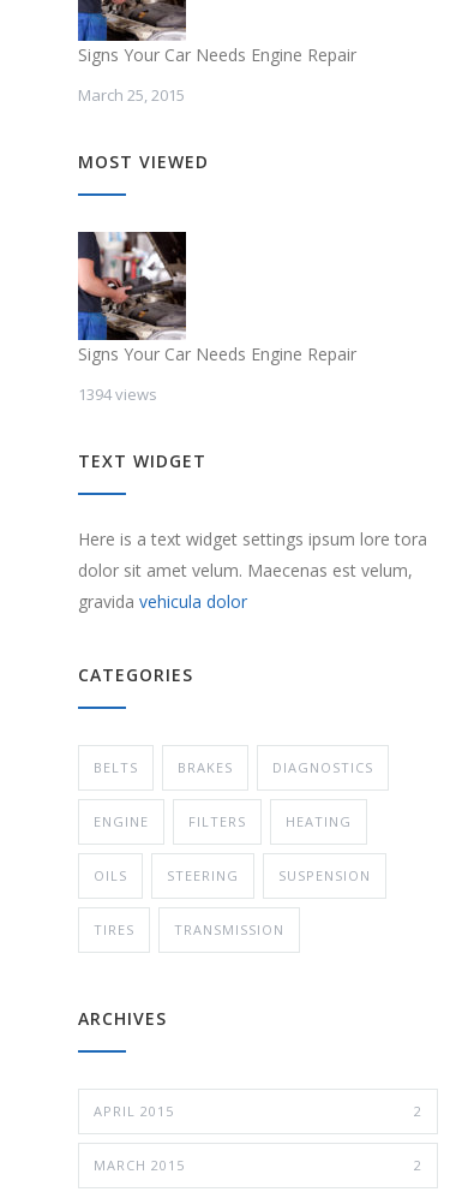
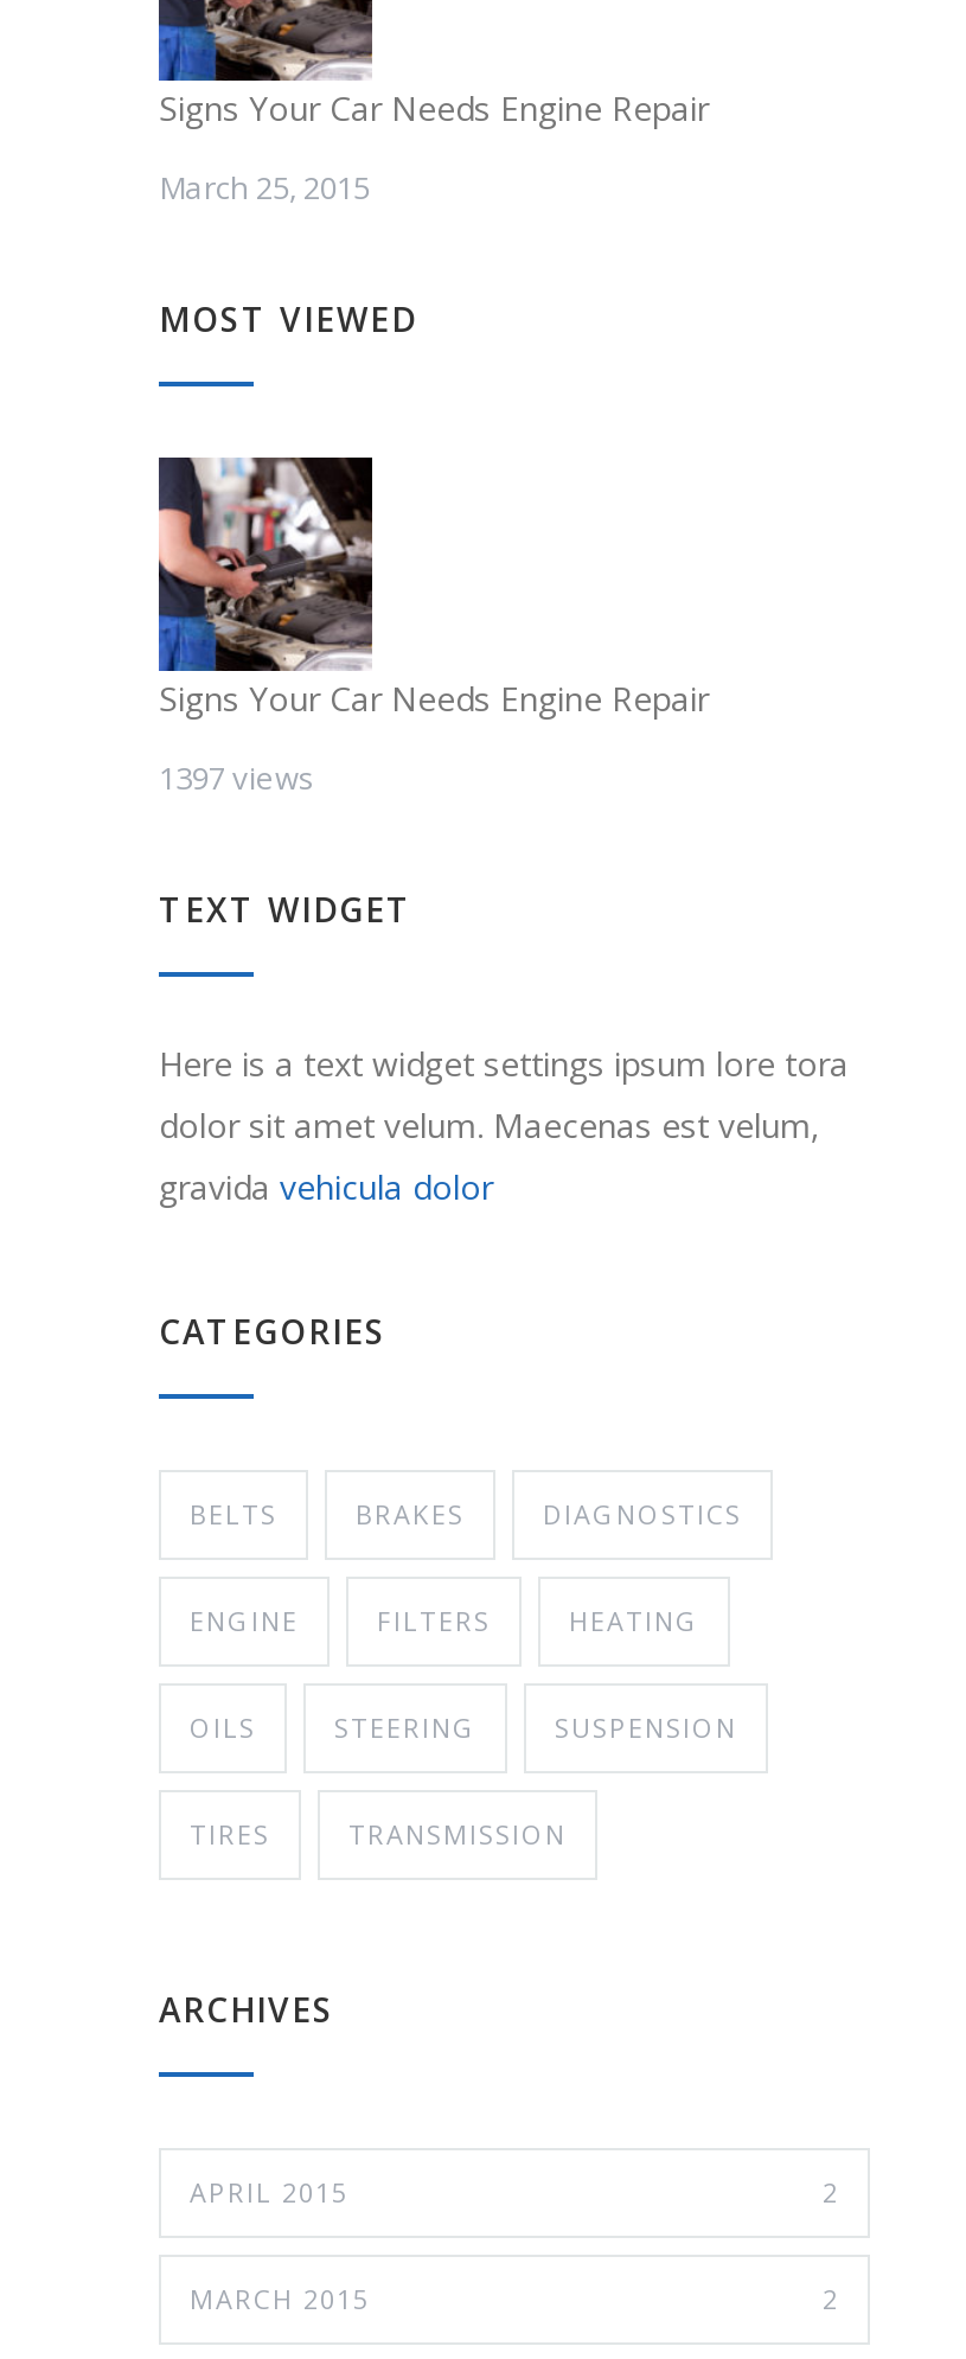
- 1394 views
+ 1397 views
